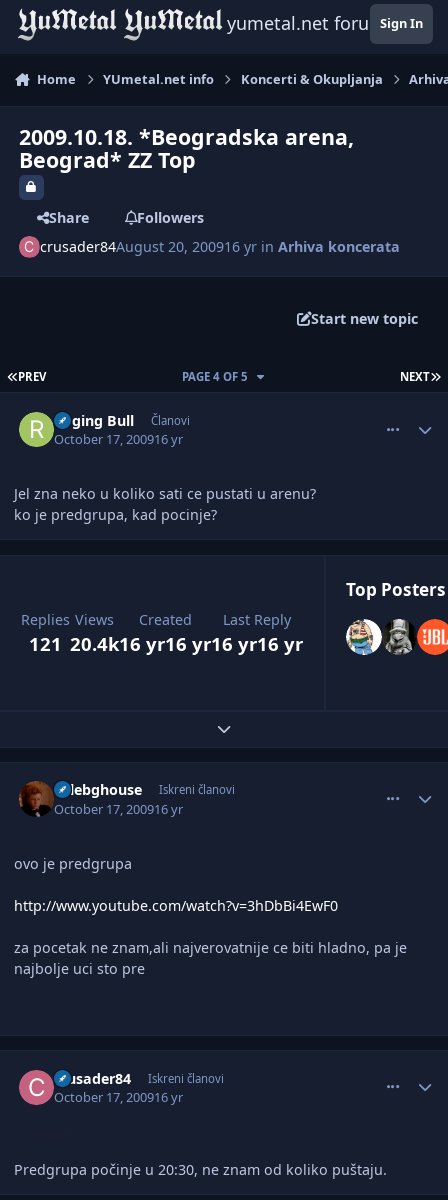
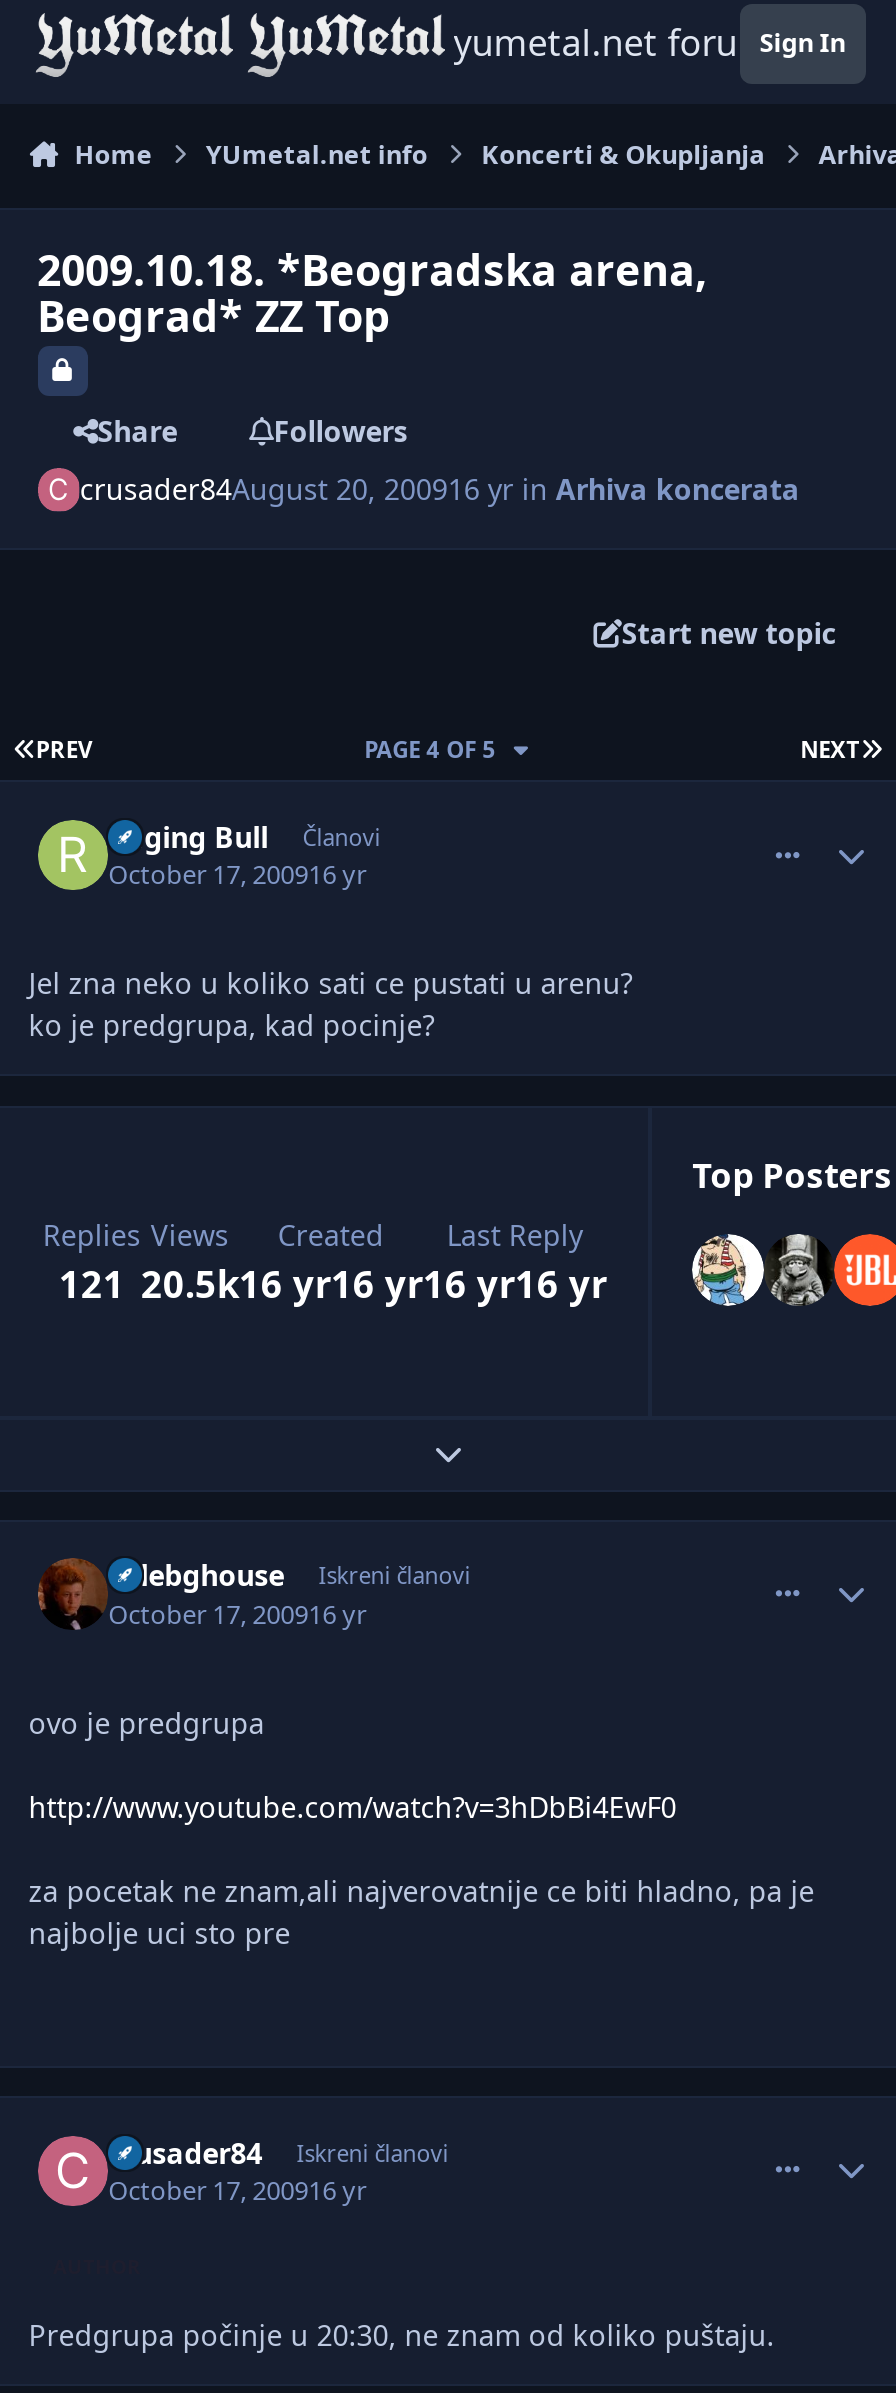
- 121 20.4k 16 yr16 yr 16 yr16 yr
+ 121 20.5k 16 yr16 yr 16 yr16 yr
